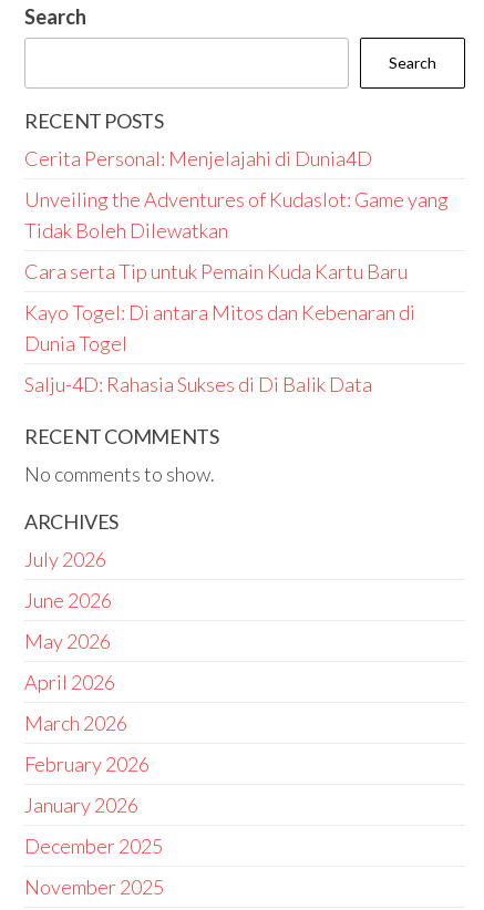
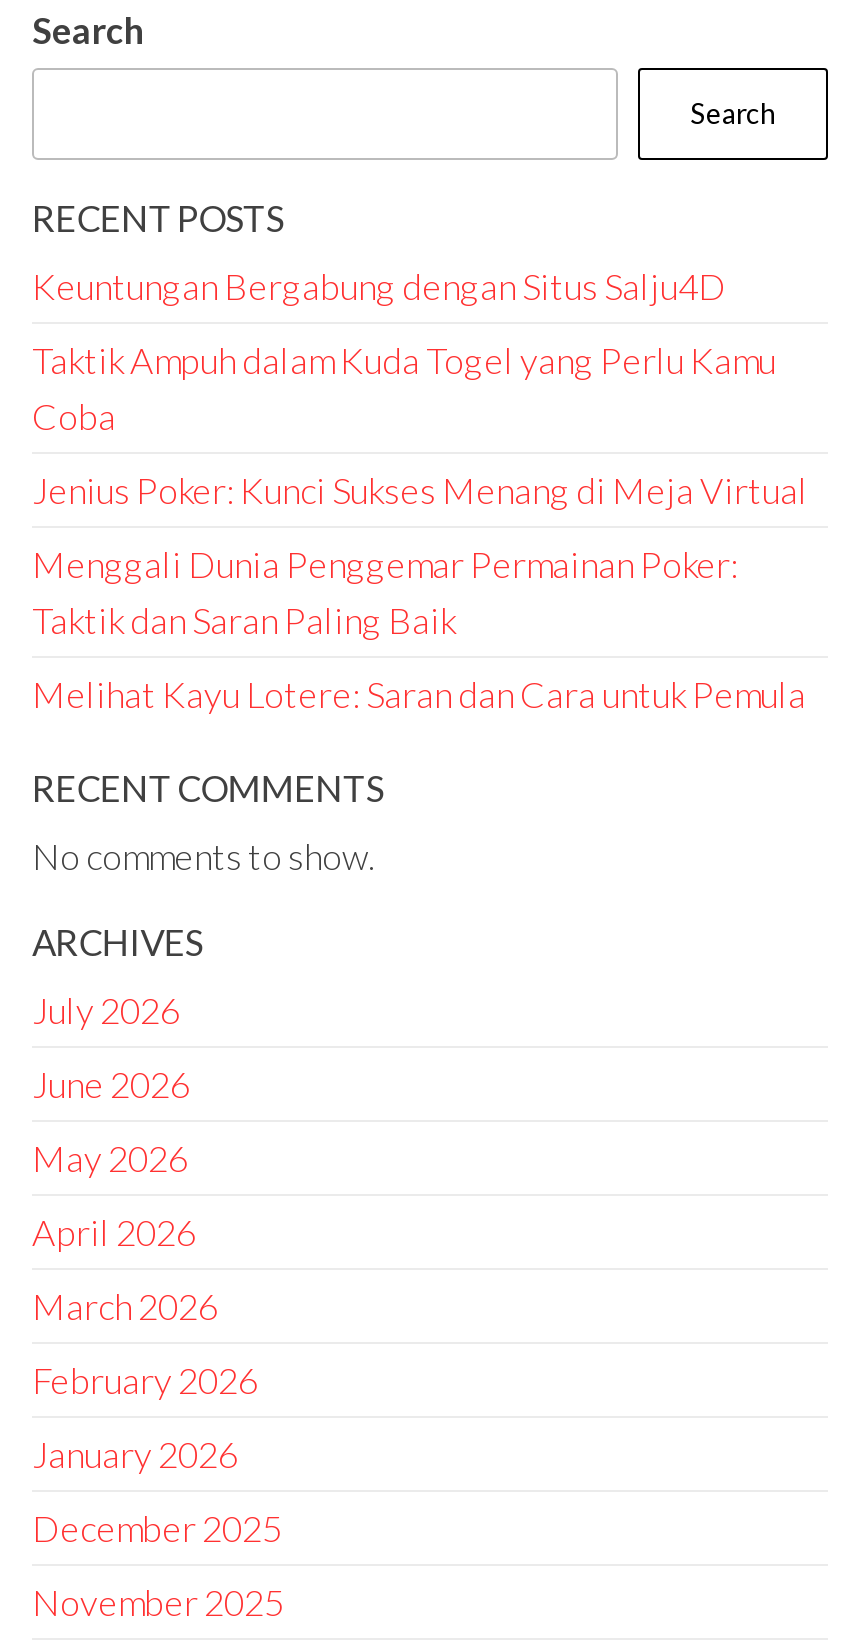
- Cerita Personal: Menjelajahi di Dunia4D
+ Keuntungan Bergabung dengan Situs Salju4D

- Unveiling the Adventures of Kudaslot: Game yang
- Tidak Boleh Dilewatkan
+ Taktik Ampuh dalam Kuda Togel yang Perlu Kamu
+ Coba

- Cara serta Tip untuk Pemain Kuda Kartu Baru
+ Jenius Poker: Kunci Sukses Menang di Meja Virtual

- Kayo Togel: Di antara Mitos dan Kebenaran di
- Dunia Togel
+ Menggali Dunia Penggemar Permainan Poker:
+ Taktik dan Saran Paling Baik

- Salju-4D: Rahasia Sukses di Di Balik Data
+ Melihat Kayu Lotere: Saran dan Cara untuk Pemula
